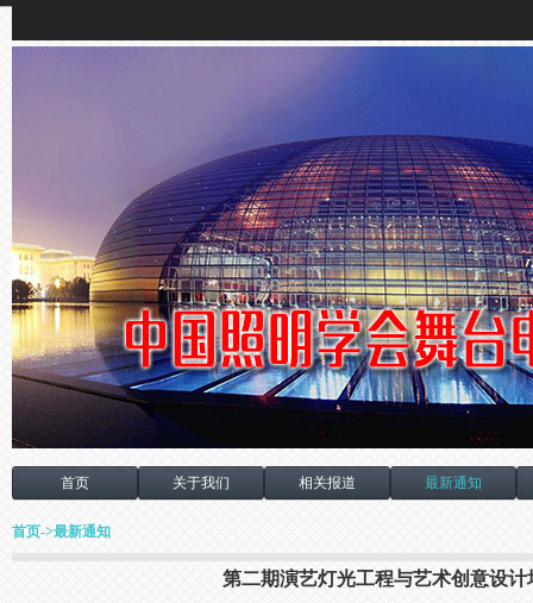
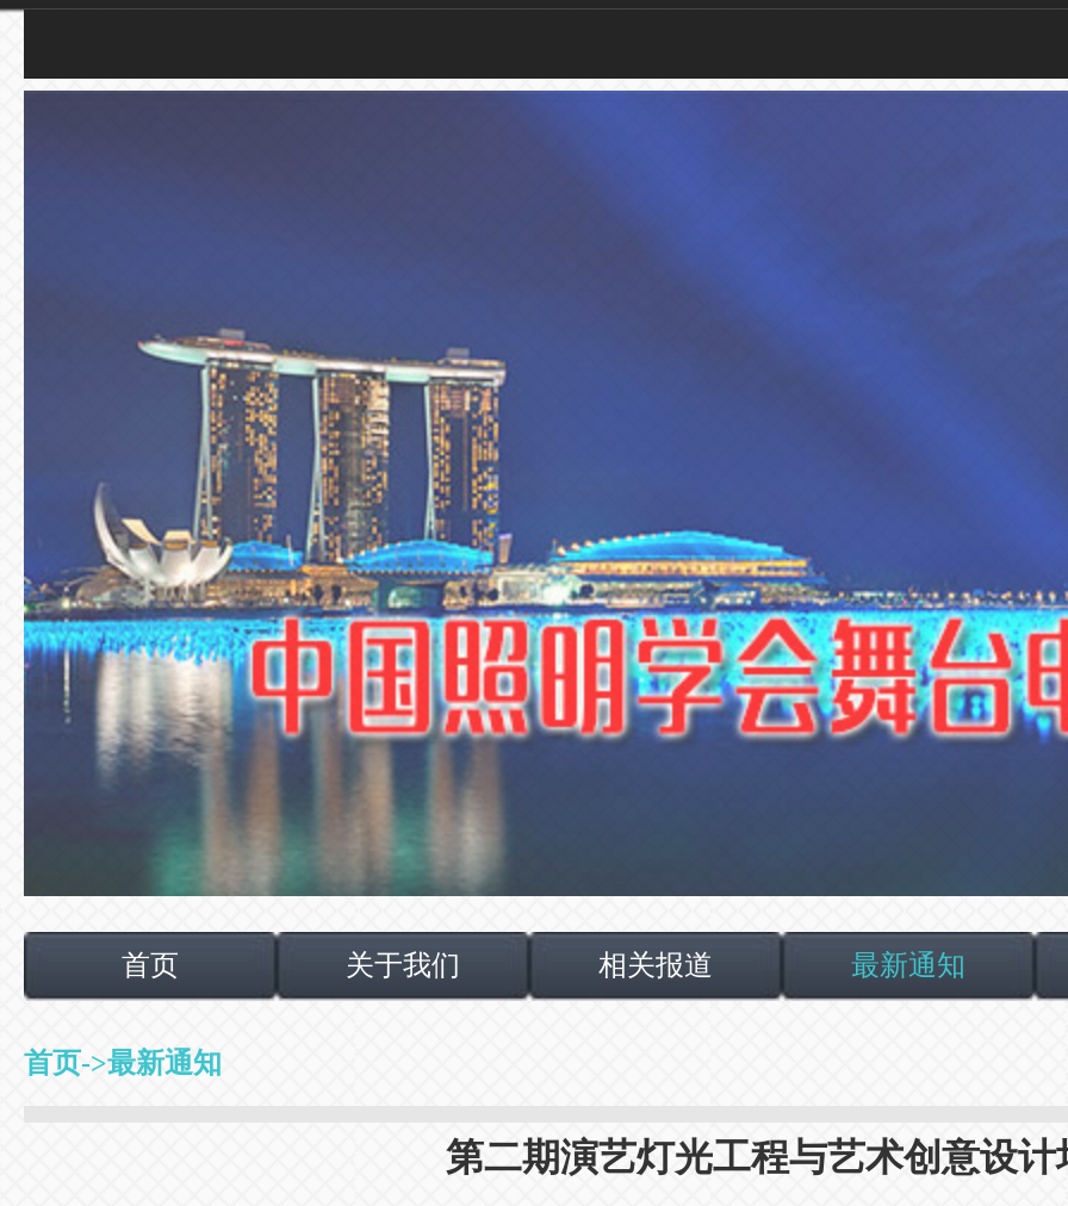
- [image]
+ [image]
